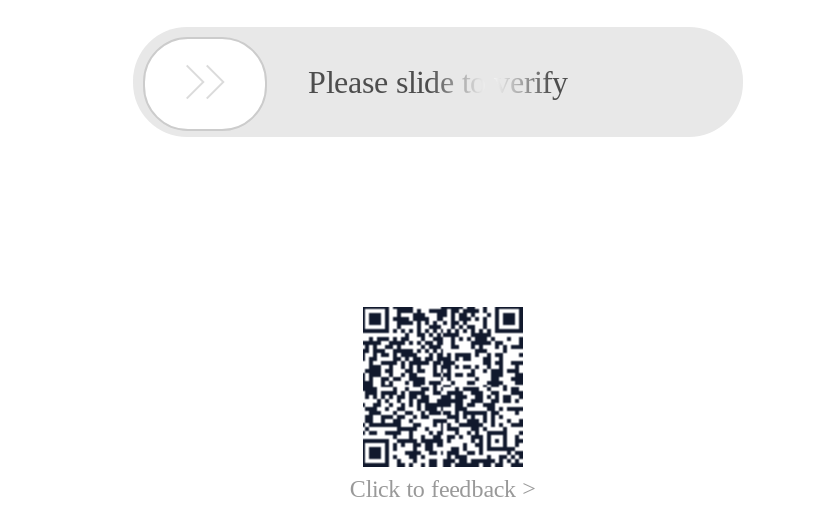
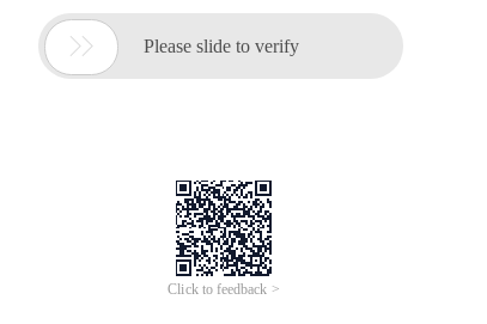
- [image]
+ [image]
